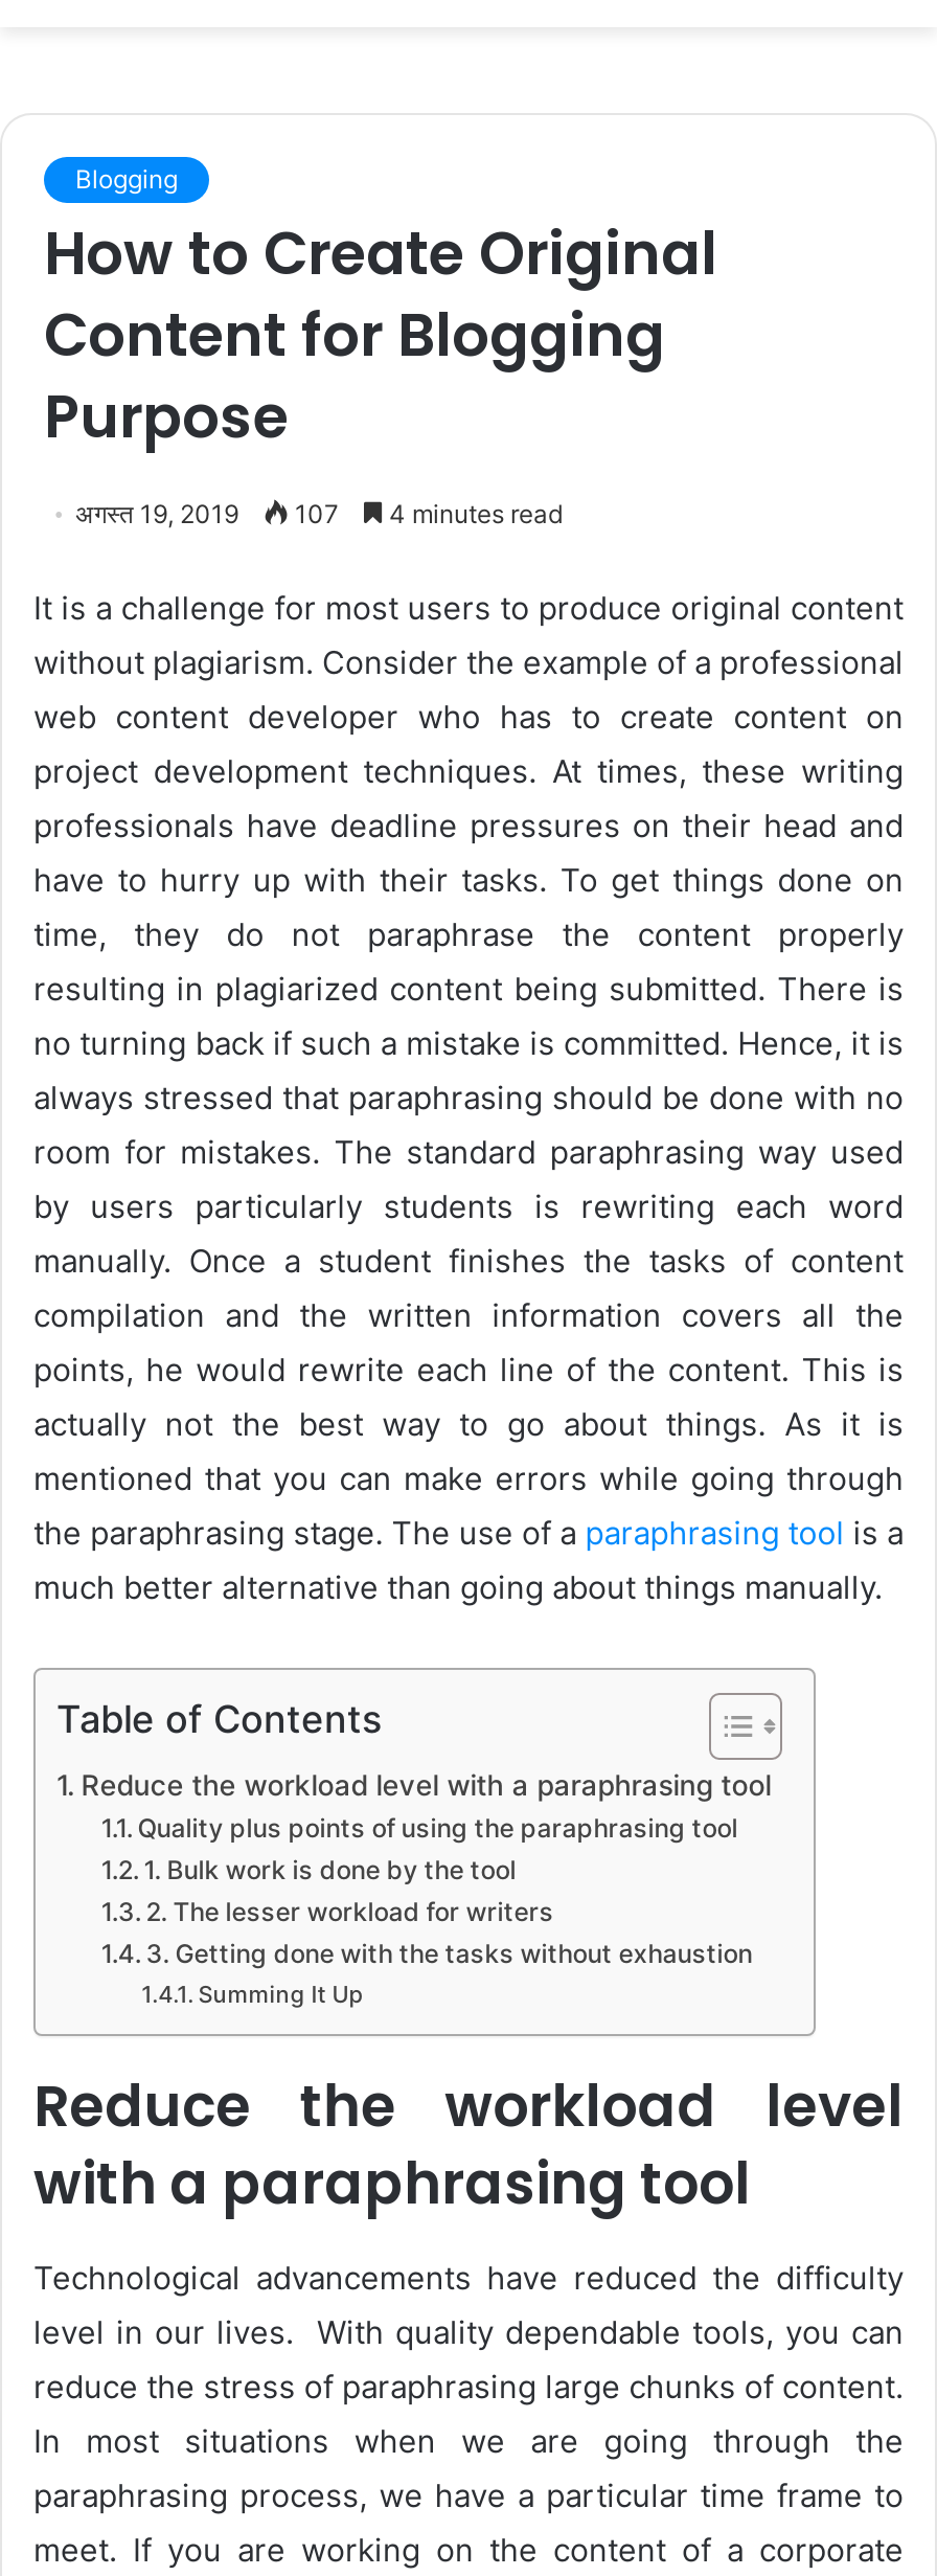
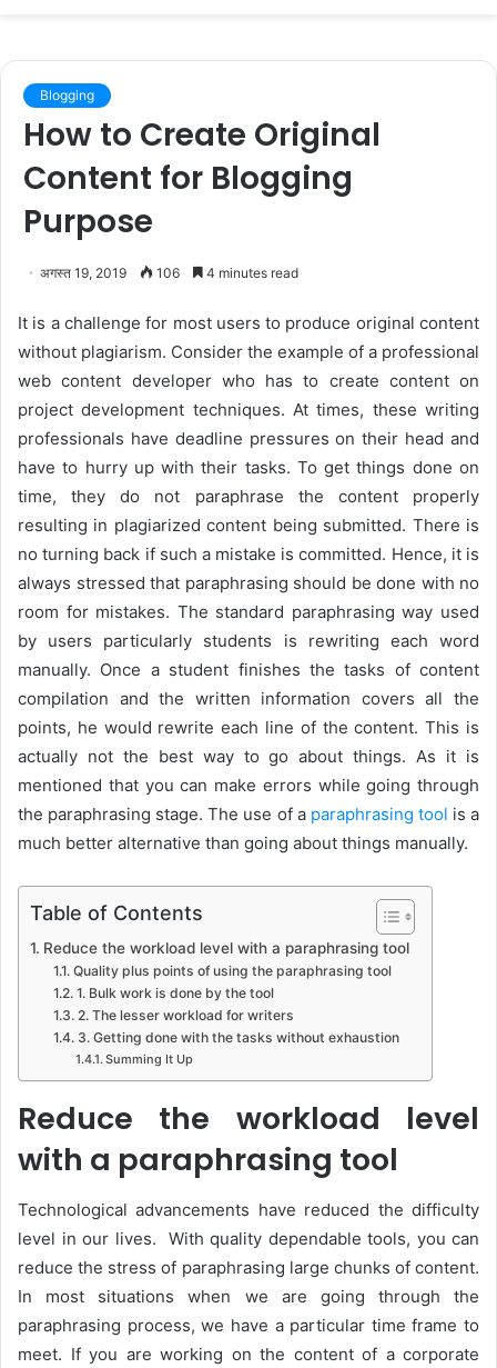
- अगस्त 19, 2019 107 4 minutes read
+ अगस्त 19, 2019 106 4 minutes read
